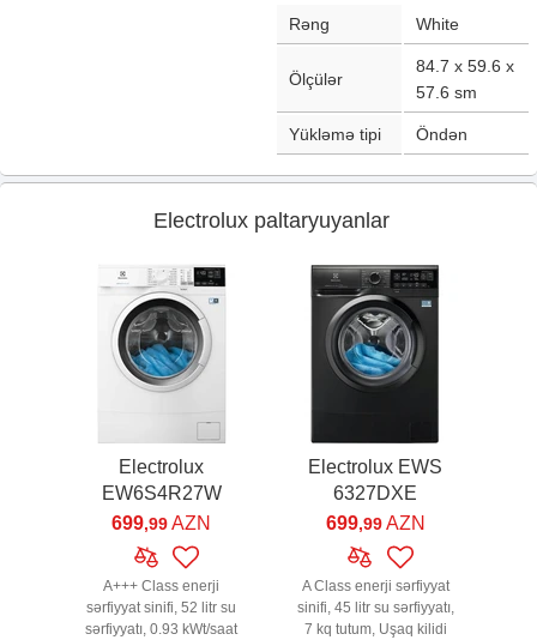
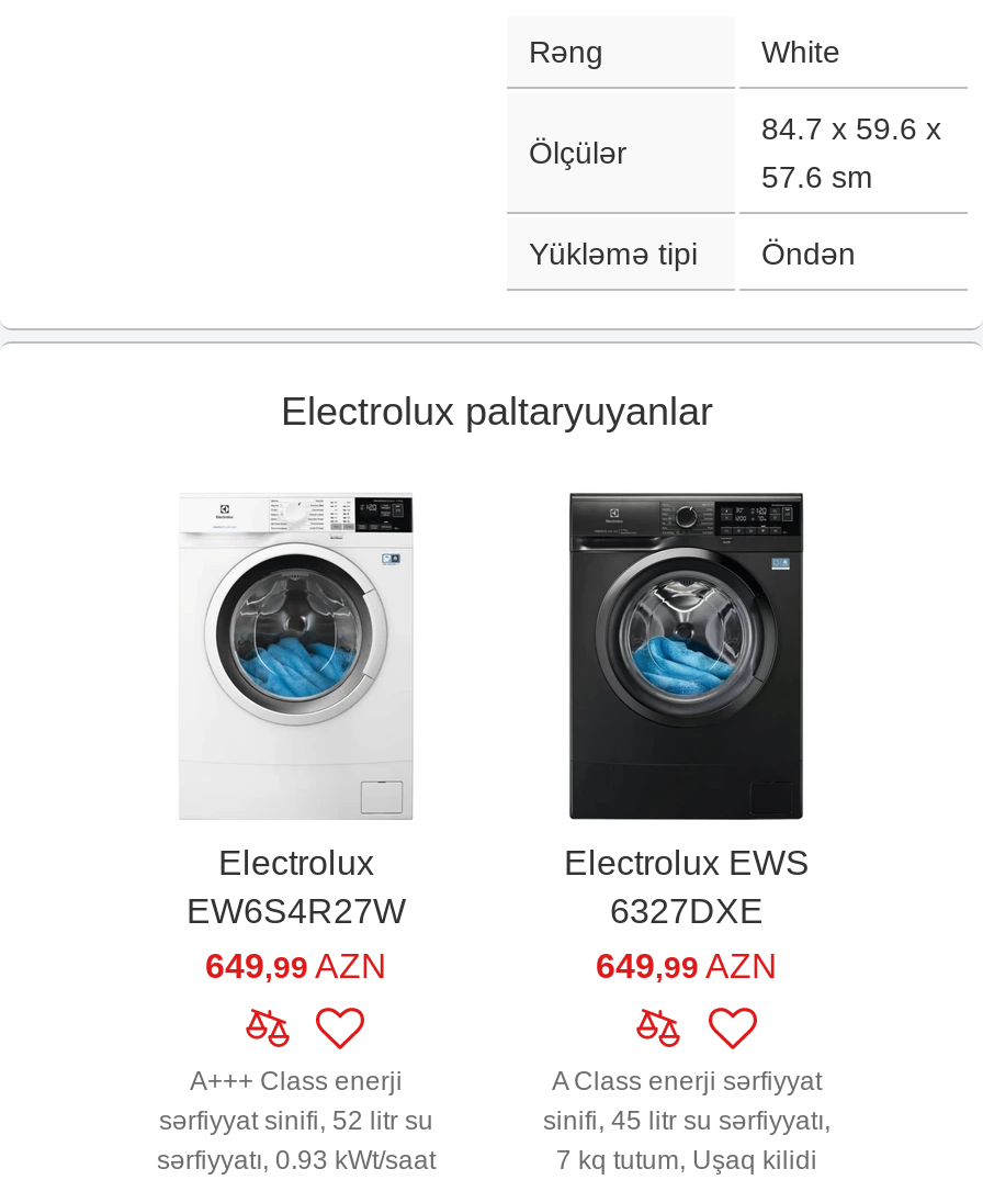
- 699,99 AZN
+ 649,99 AZN

- 699,99 AZN
+ 649,99 AZN
